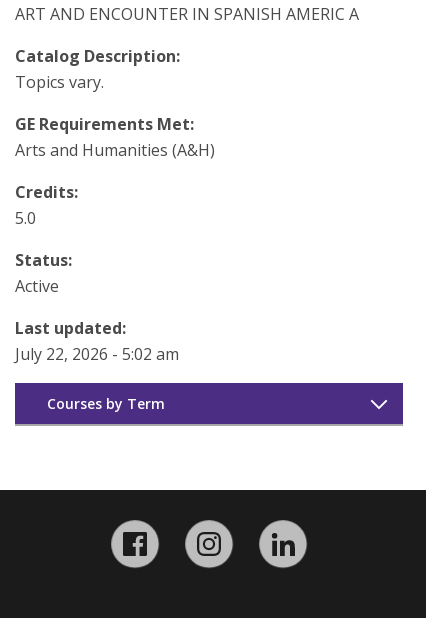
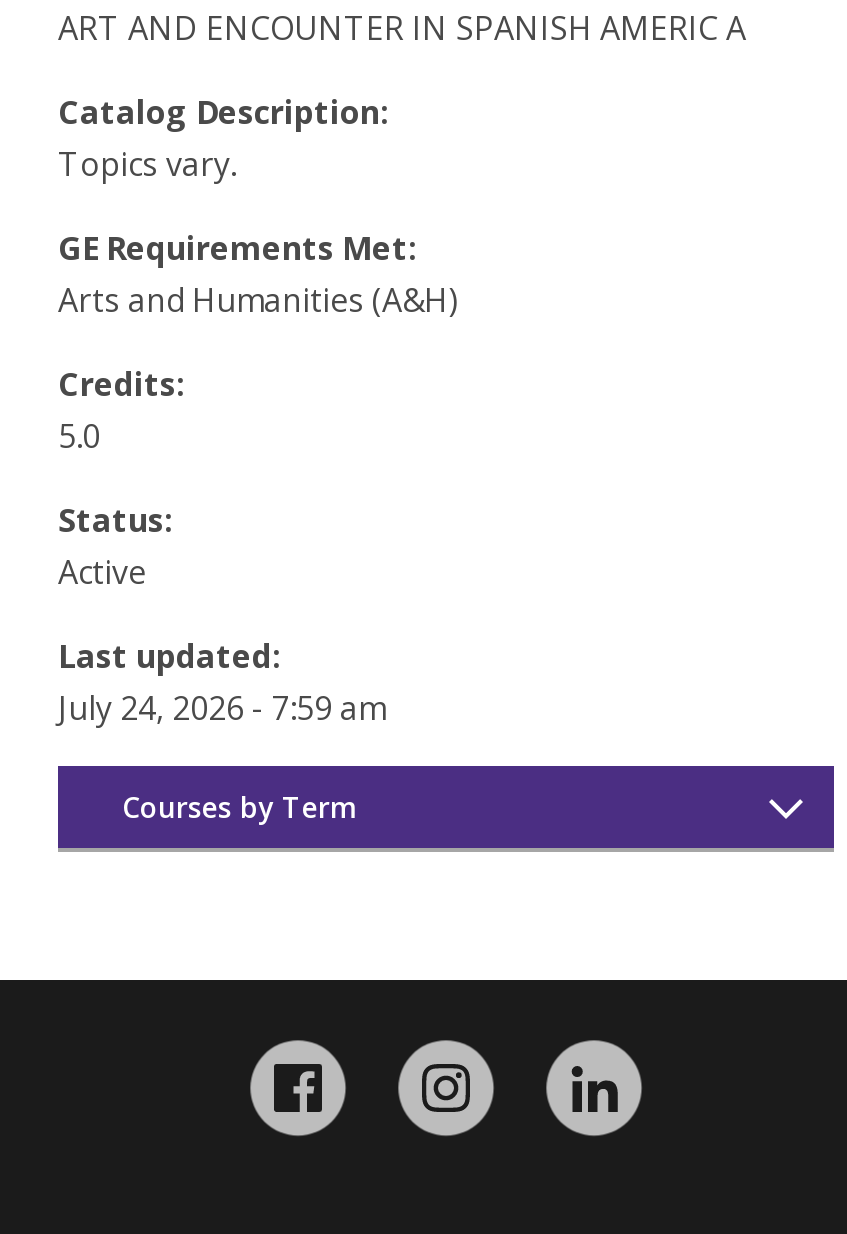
- July 22, 2026 - 5:02 am
+ July 24, 2026 - 7:59 am
